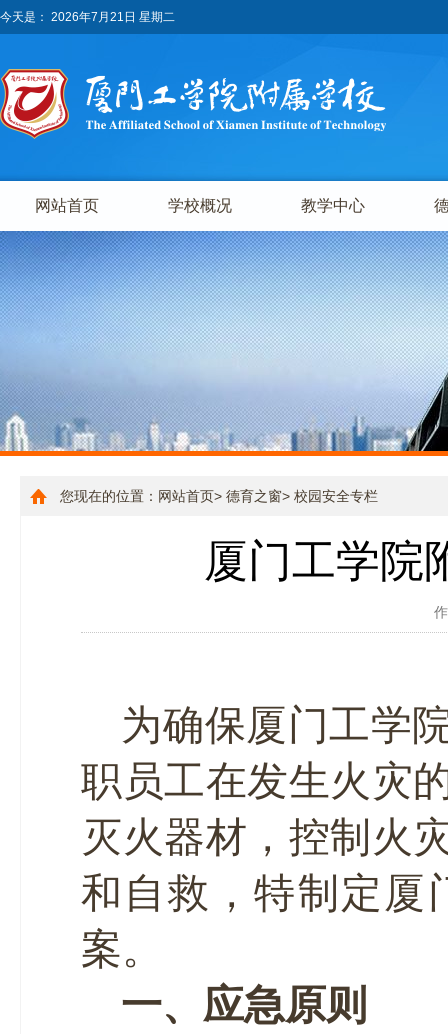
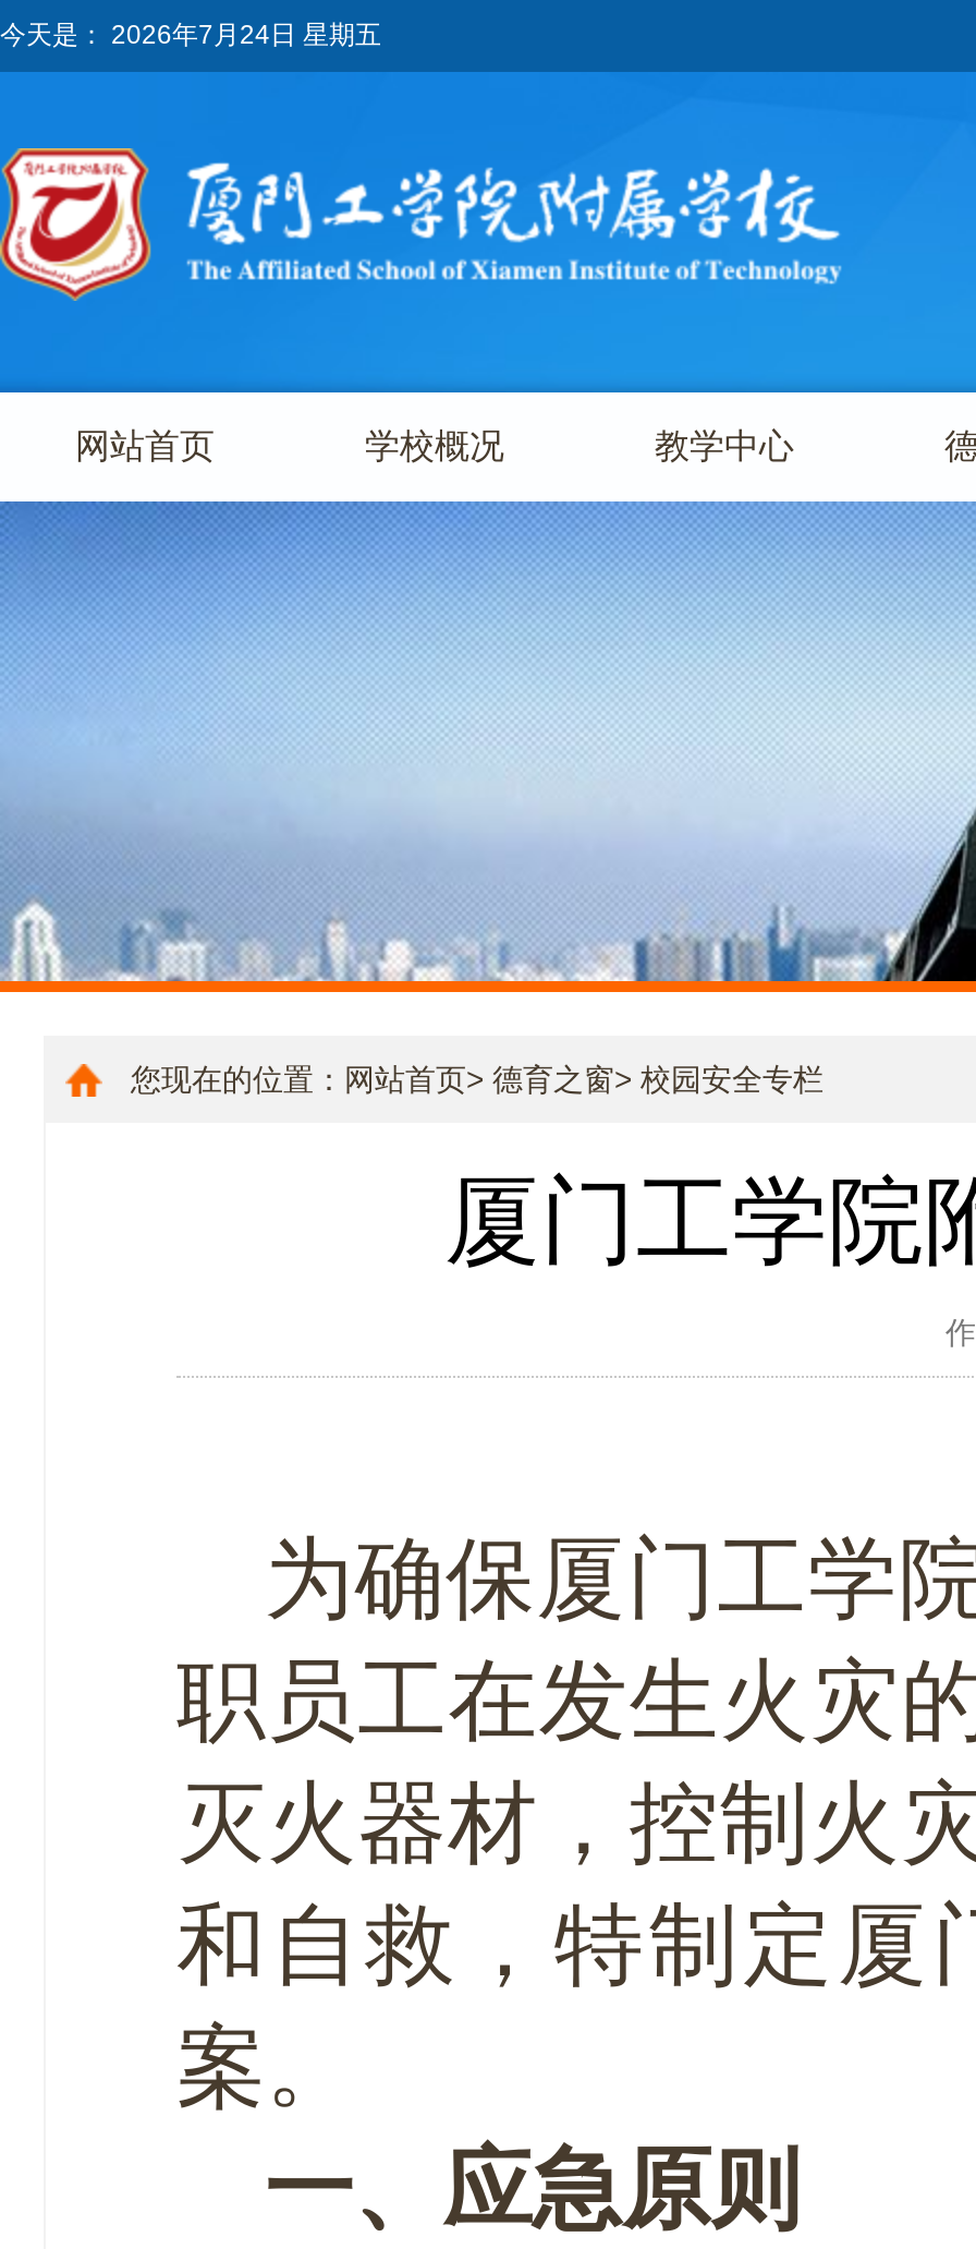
- 今天是：2026年7月21日 星期二
+ 今天是：2026年7月24日 星期五
